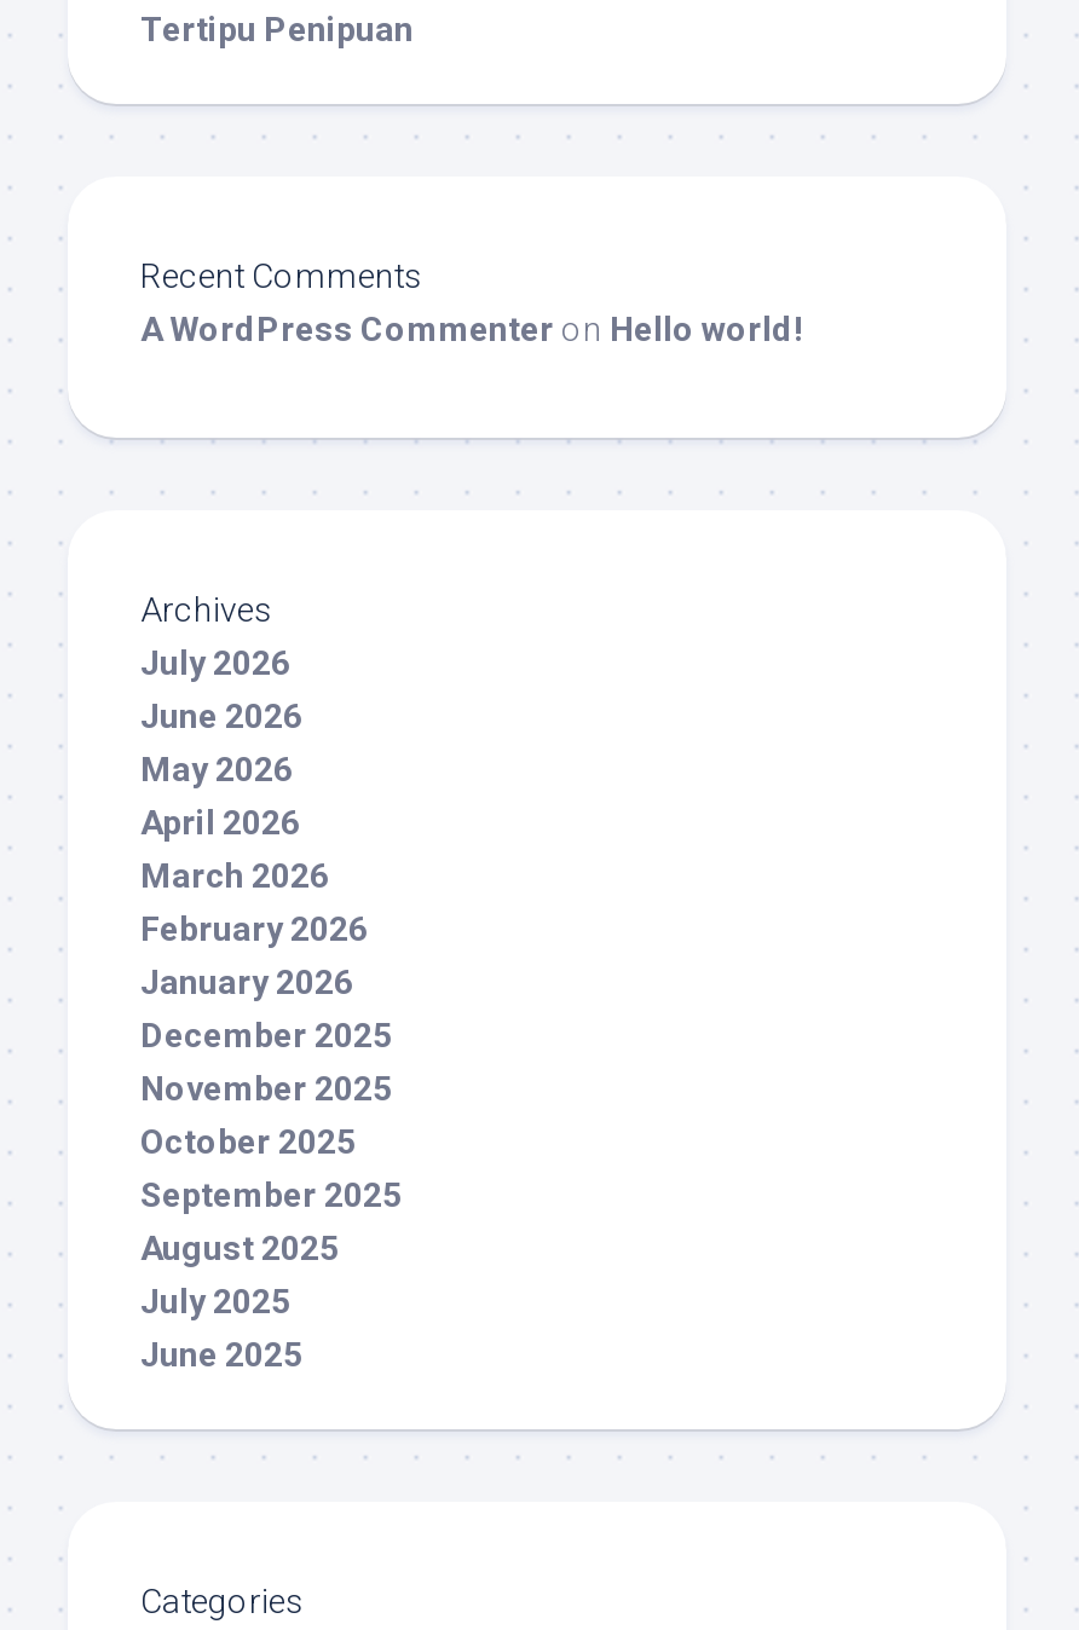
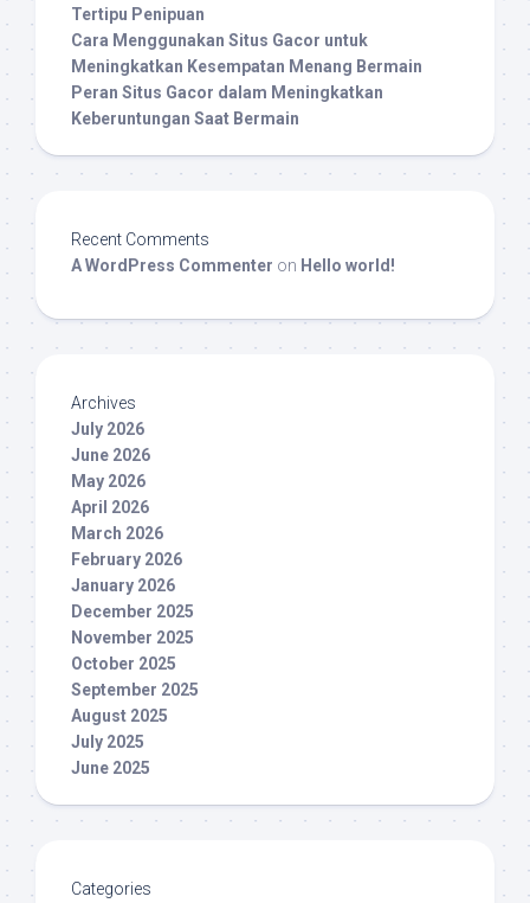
+ Cara Menggunakan Situs Gacor untuk
+ Meningkatkan Kesempatan Menang Bermain
+ Peran Situs Gacor dalam Meningkatkan
+ Keberuntungan Saat Bermain
